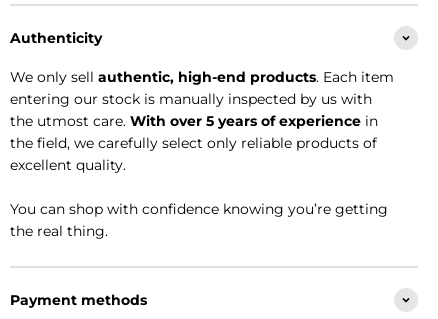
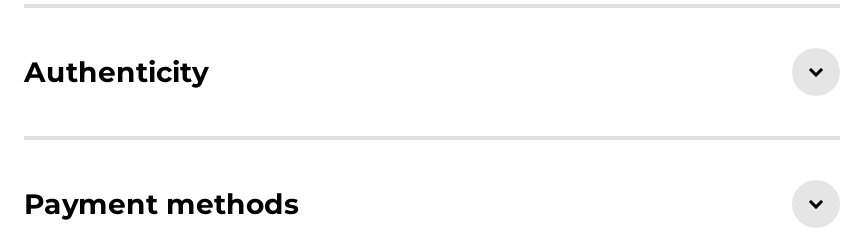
- We only sell authentic, high-end products. Each item
- entering our stock is manually inspected by us with
- the utmost care. With over 5 years of experience in
- the field, we carefully select only reliable products of
- excellent quality.
- You can shop with confidence knowing you’re getting
- the real thing.
